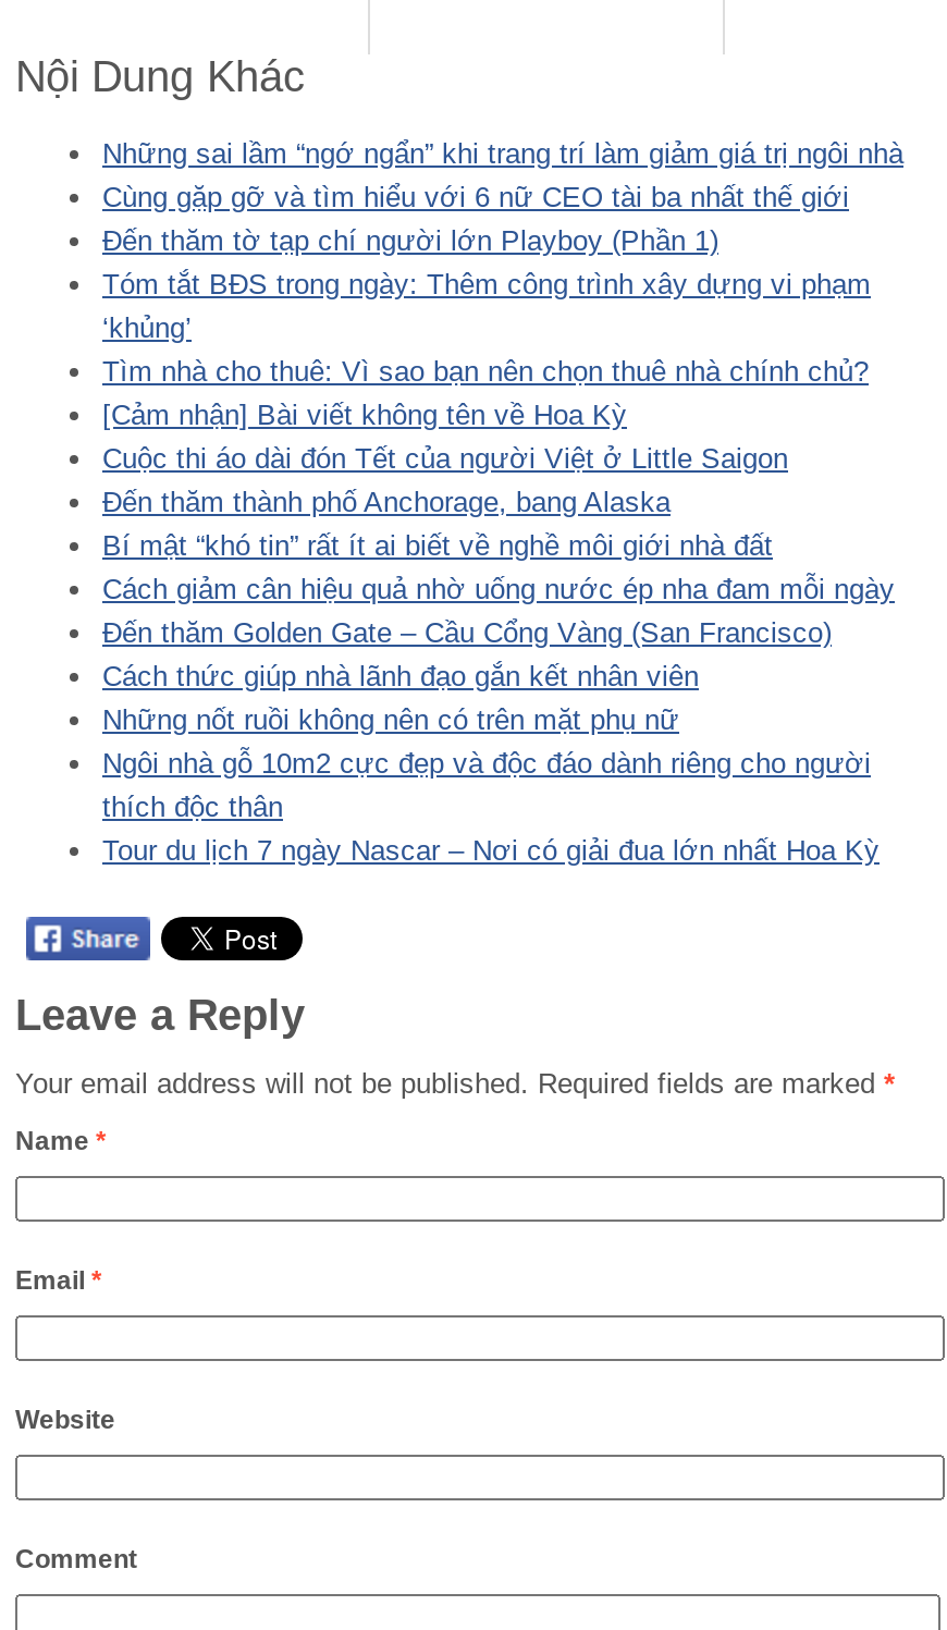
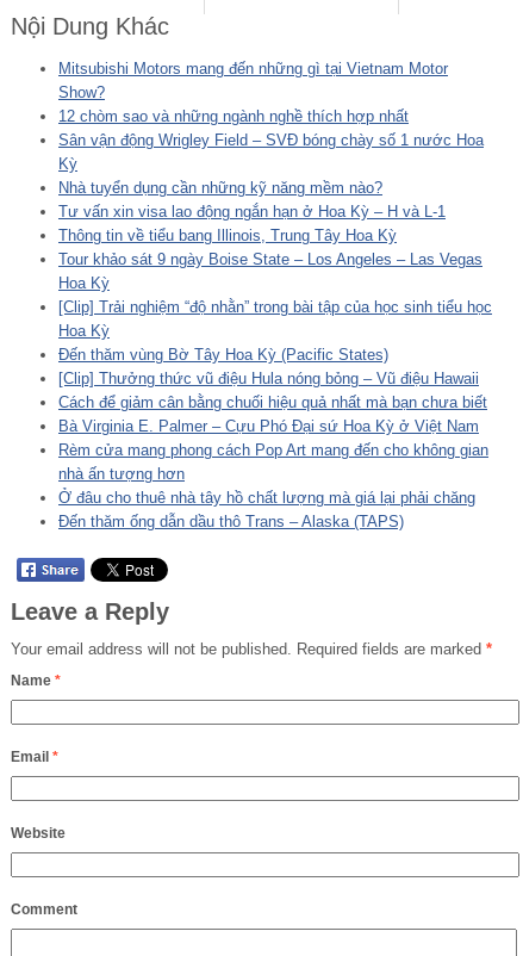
- Những sai lầm “ngớ ngẩn” khi trang trí làm giảm giá trị ngôi nhà
- Cùng gặp gỡ và tìm hiểu với 6 nữ CEO tài ba nhất thế giới
- Đến thăm tờ tạp chí người lớn Playboy (Phần 1)
- Tóm tắt BĐS trong ngày: Thêm công trình xây dựng vi phạm
- ‘khủng’
- Tìm nhà cho thuê: Vì sao bạn nên chọn thuê nhà chính chủ?
- [Cảm nhận] Bài viết không tên về Hoa Kỳ
- Cuộc thi áo dài đón Tết của người Việt ở Little Saigon
- Đến thăm thành phố Anchorage, bang Alaska
- Bí mật “khó tin” rất ít ai biết về nghề môi giới nhà đất
- Cách giảm cân hiệu quả nhờ uống nước ép nha đam mỗi ngày
- Đến thăm Golden Gate – Cầu Cổng Vàng (San Francisco)
- Cách thức giúp nhà lãnh đạo gắn kết nhân viên
- Những nốt ruồi không nên có trên mặt phụ nữ
- Ngôi nhà gỗ 10m2 cực đẹp và độc đáo dành riêng cho người
- thích độc thân
- Tour du lịch 7 ngày Nascar – Nơi có giải đua lớn nhất Hoa Kỳ
+ Mitsubishi Motors mang đến những gì tại Vietnam Motor
+ Show?
+ 12 chòm sao và những ngành nghề thích hợp nhất
+ Sân vận động Wrigley Field – SVĐ bóng chày số 1 nước Hoa
+ Kỳ
+ Nhà tuyển dụng cần những kỹ năng mềm nào?
+ Tư vấn xin visa lao động ngắn hạn ở Hoa Kỳ – H và L-1
+ Thông tin về tiểu bang Illinois, Trung Tây Hoa Kỳ
+ Tour khảo sát 9 ngày Boise State – Los Angeles – Las Vegas
+ Hoa Kỳ
+ [Clip] Trải nghiệm “độ nhằn” trong bài tập của học sinh tiểu học
+ Hoa Kỳ
+ Đến thăm vùng Bờ Tây Hoa Kỳ (Pacific States)
+ [Clip] Thưởng thức vũ điệu Hula nóng bỏng – Vũ điệu Hawaii
+ Cách để giảm cân bằng chuối hiệu quả nhất mà bạn chưa biết
+ Bà Virginia E. Palmer – Cựu Phó Đại sứ Hoa Kỳ ở Việt Nam
+ Rèm cửa mang phong cách Pop Art mang đến cho không gian
+ nhà ấn tượng hơn
+ Ở đâu cho thuê nhà tây hồ chất lượng mà giá lại phải chăng
+ Đến thăm ống dẫn dầu thô Trans – Alaska (TAPS)
